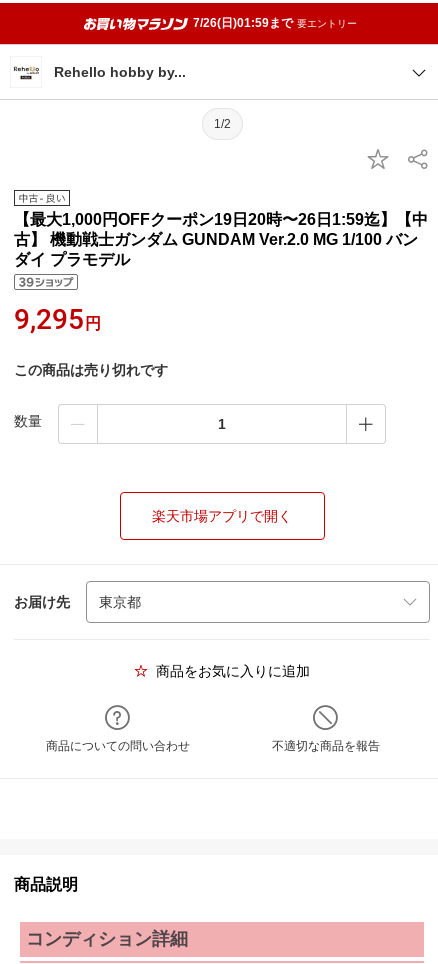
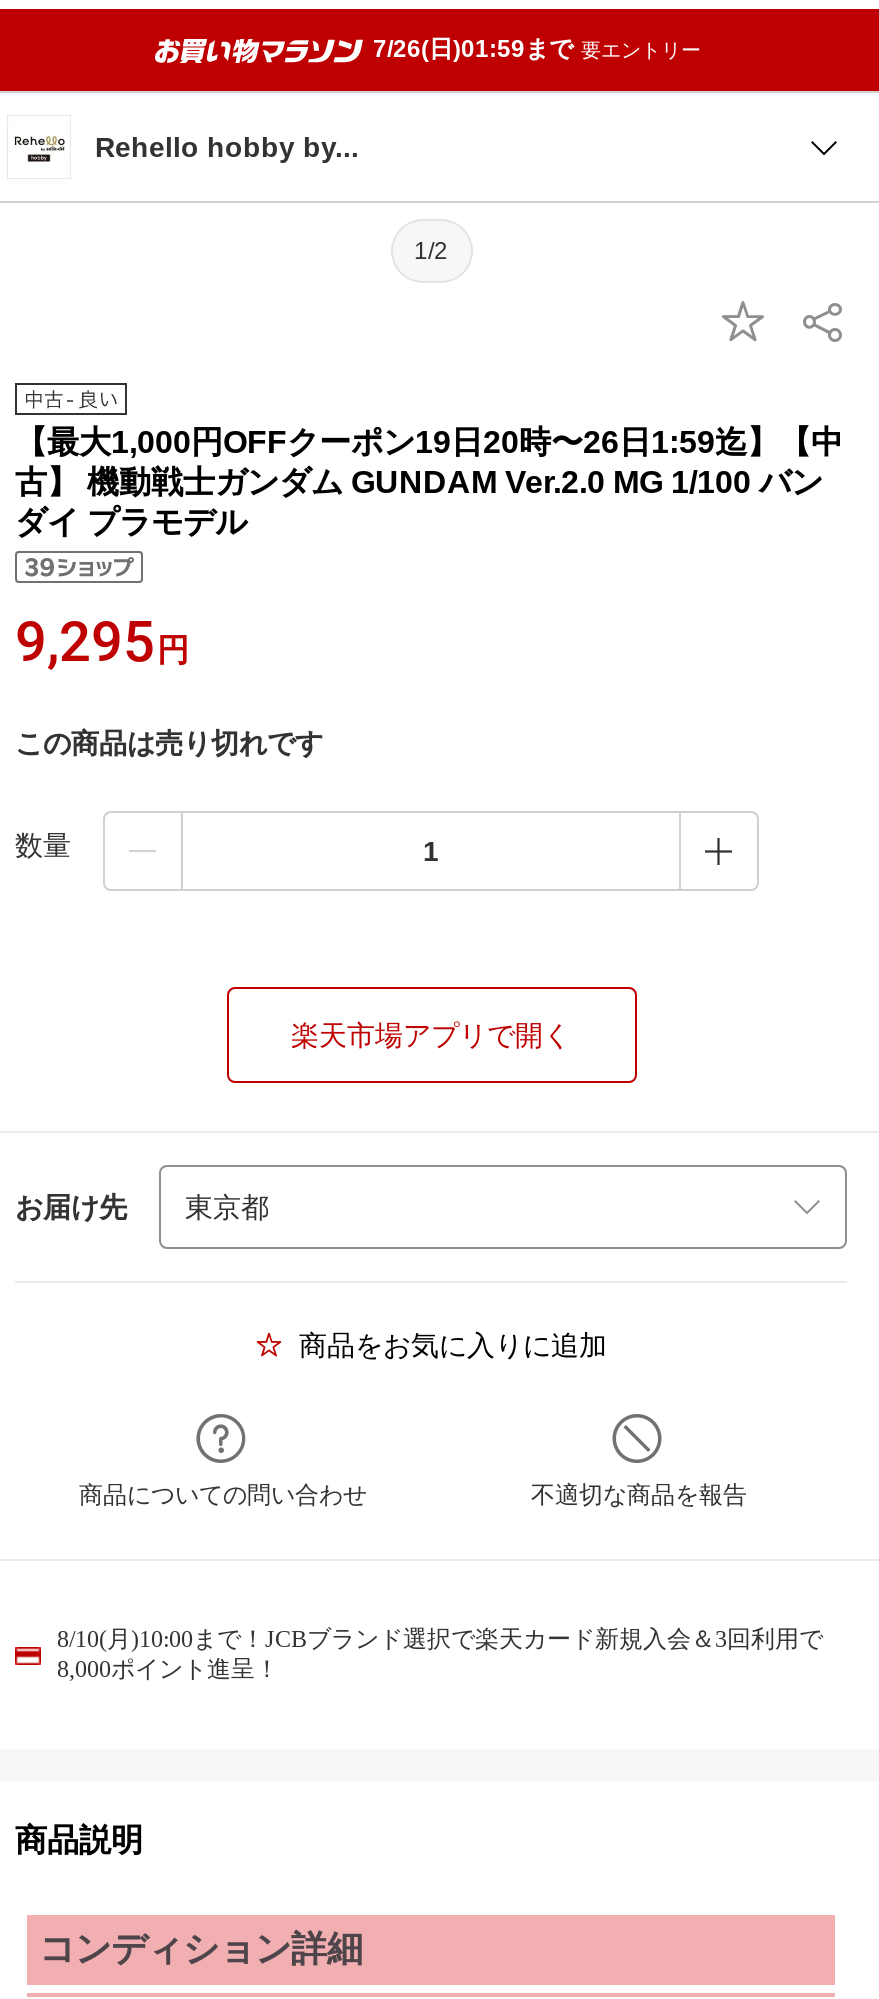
+ 8/10(月)10:00まで！JCBブランド選択で楽天カード新規入会＆3回利用で
+ 8,000ポイント進呈！
